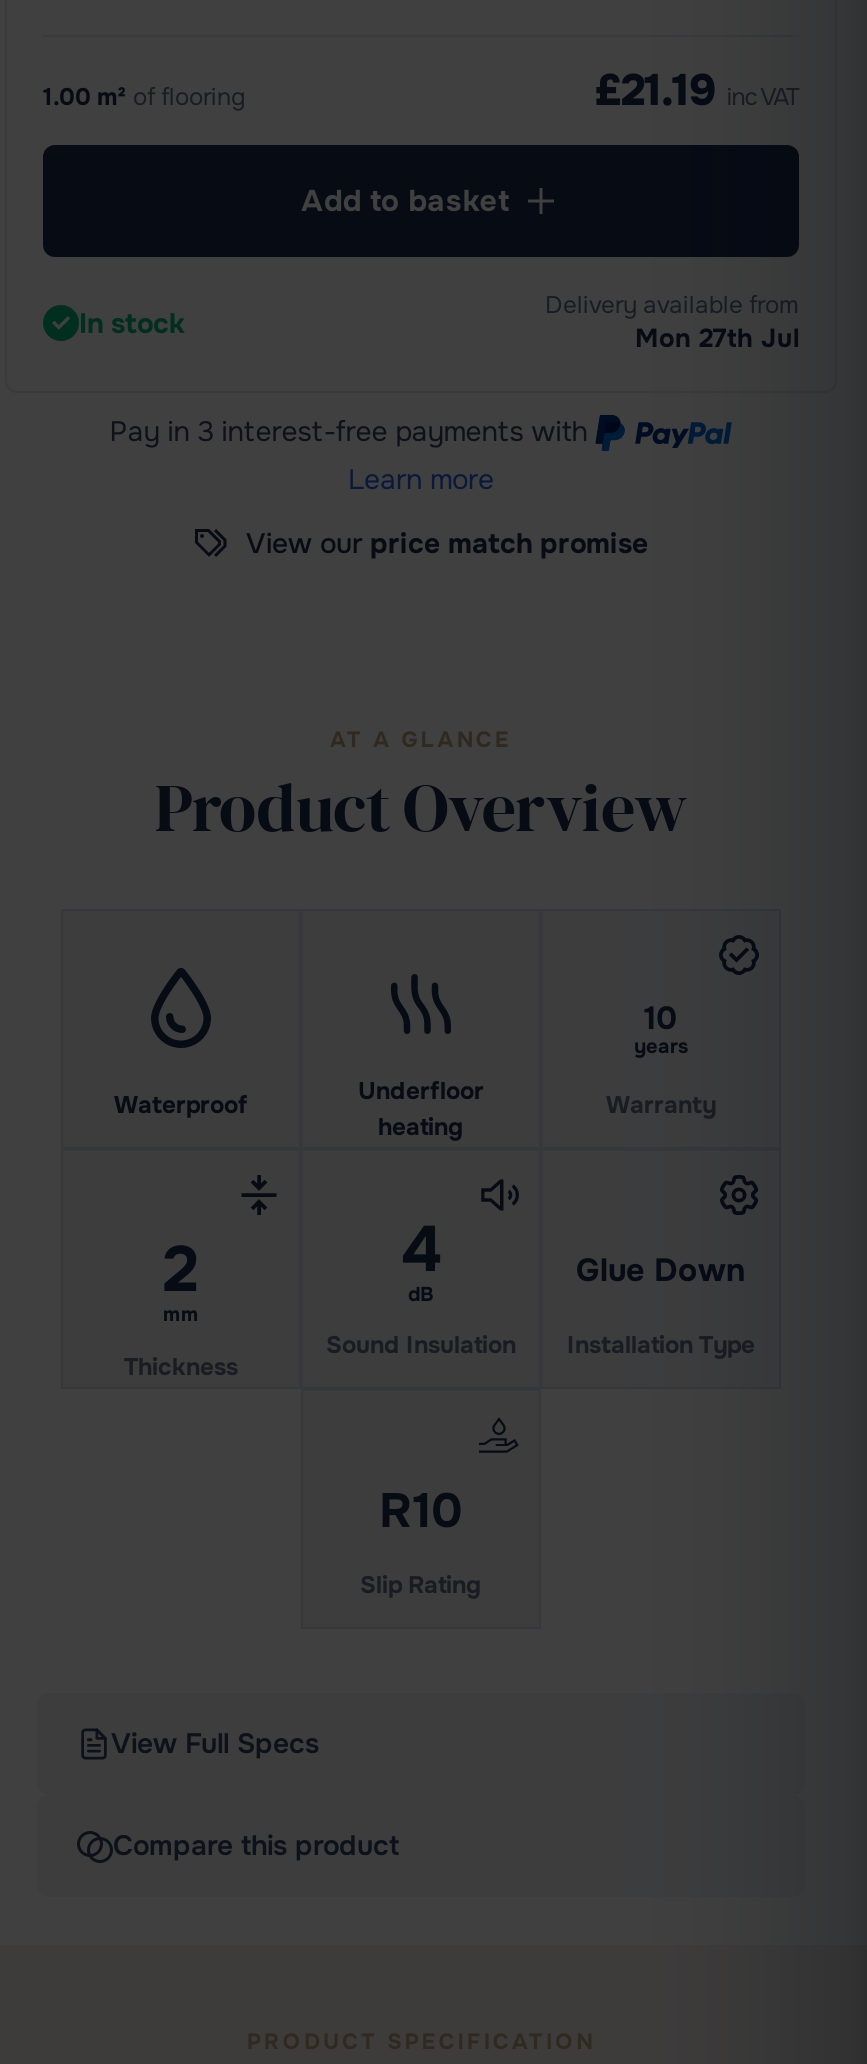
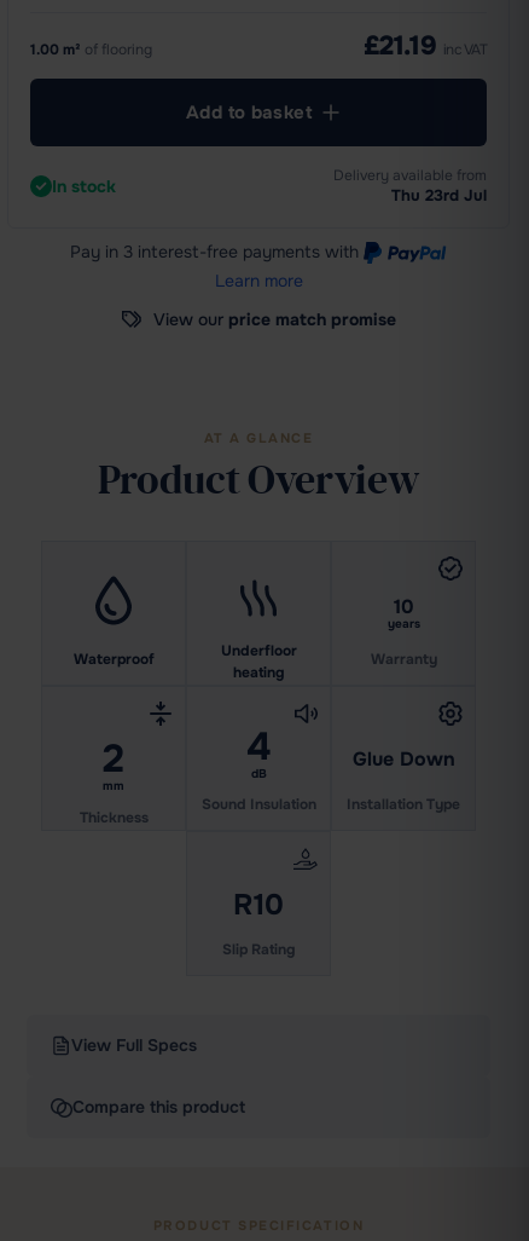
- Mon 27th Jul
+ Thu 23rd Jul
